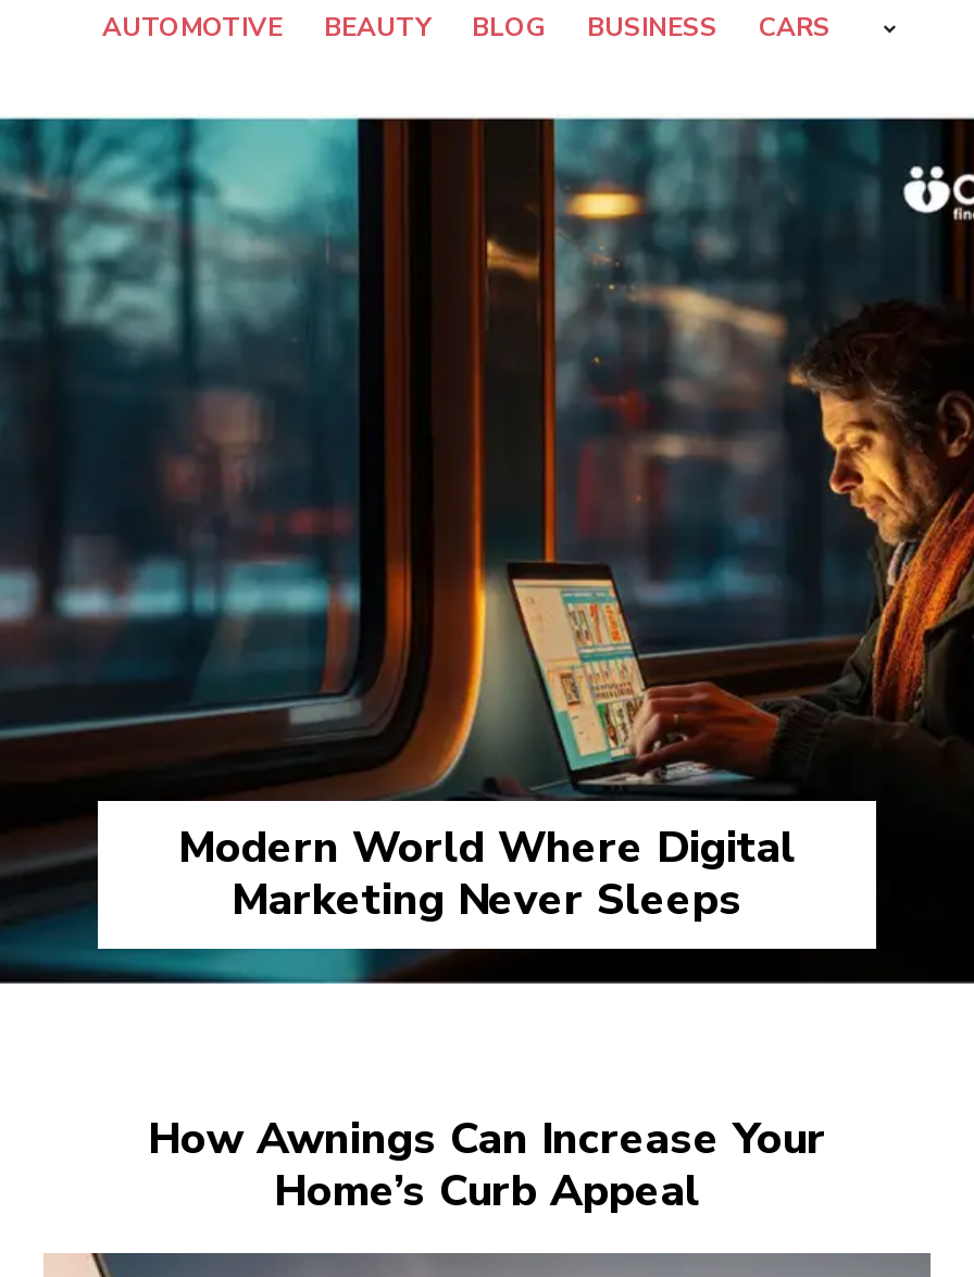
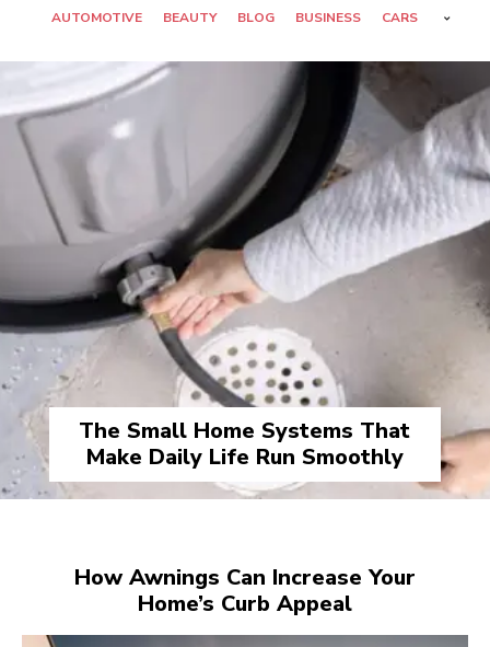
- [image]
- Modern World Where Digital
- Marketing Never Sleeps
+ [image]
+ The Small Home Systems That
+ Make Daily Life Run Smoothly
